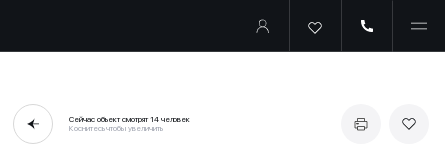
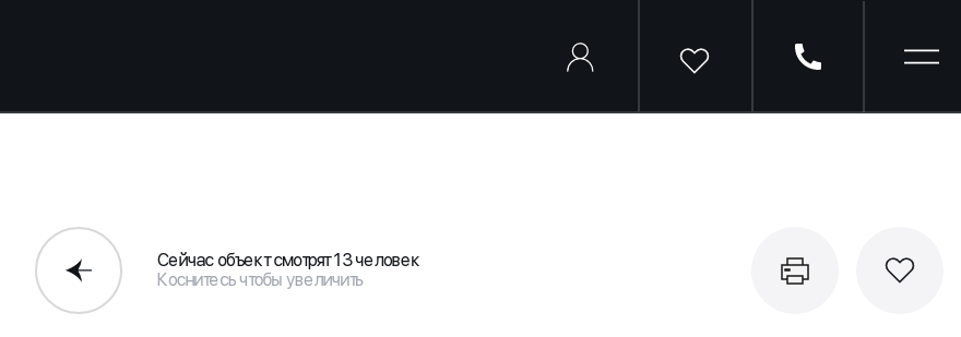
- Сейчас объект смотрят14 человек
+ Сейчас объект смотрят13 человек
